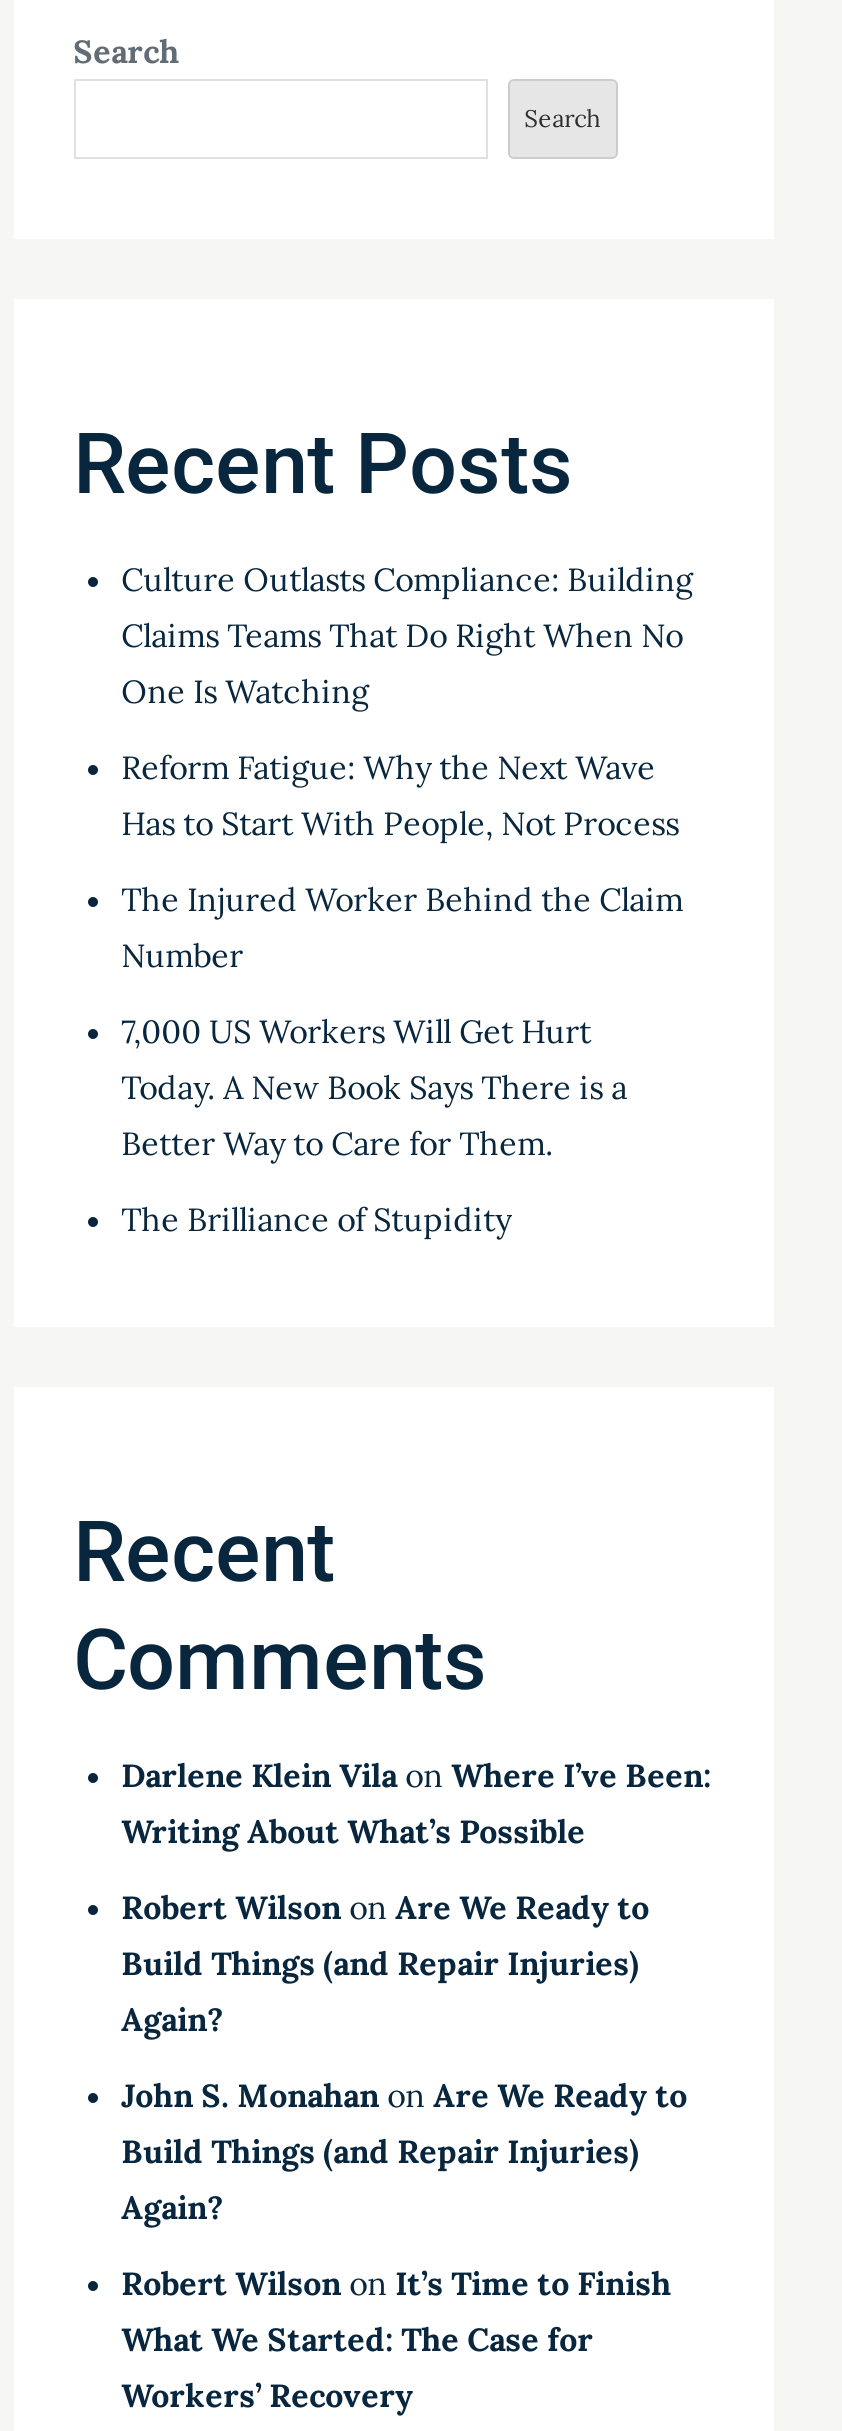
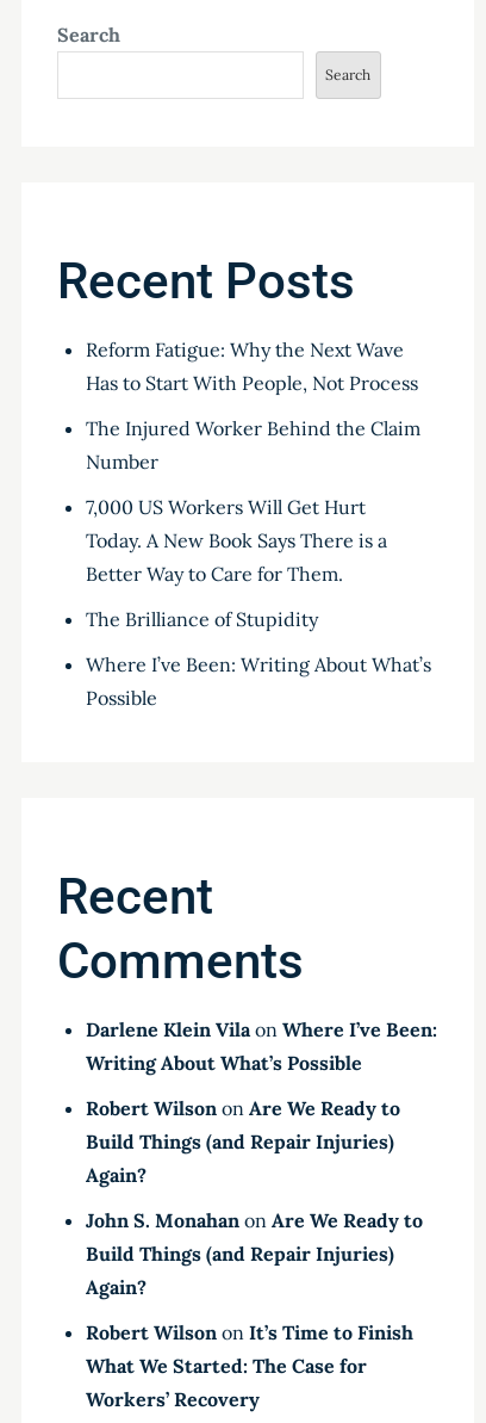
- Culture Outlasts Compliance: Building
- Claims Teams That Do Right When No
- One Is Watching

moved up: Reform Fatigue: Why the Next Wave | Has to Start With People, Not Process | The Injured Worker Behind the Claim | Number | 7,000 US Workers Will Get Hurt | Today. A New Book Says There is a | Better Way to Care for Them. | The Brilliance of Stupidity

+ Where I’ve Been: Writing About What’s
+ Possible
